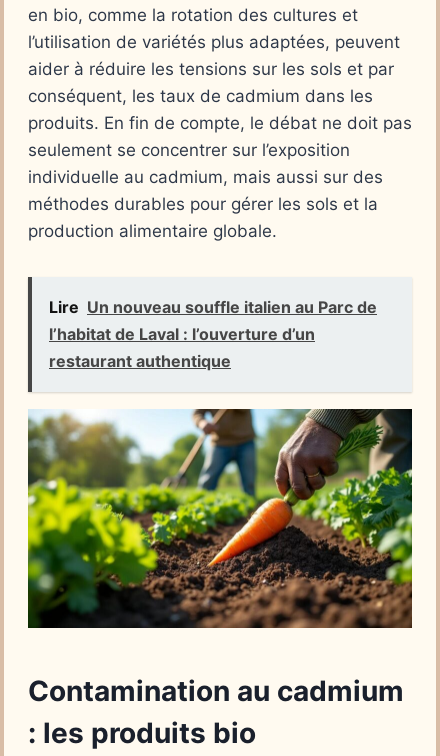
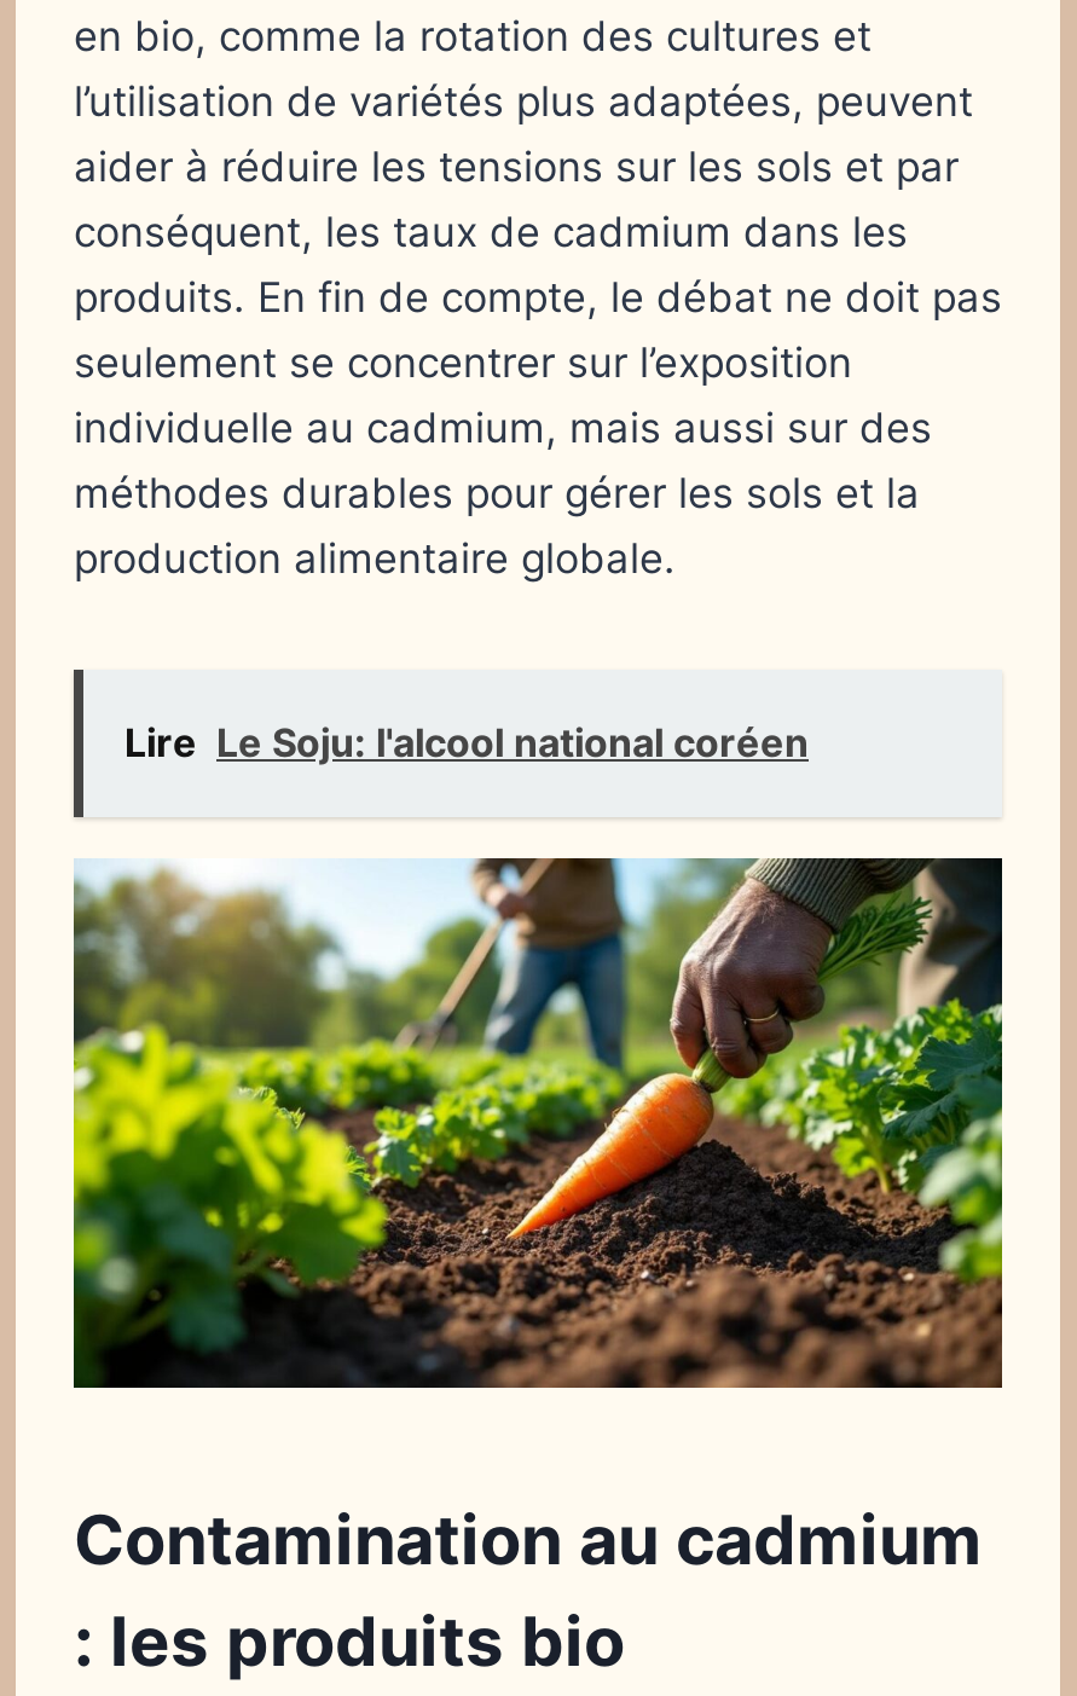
- Lire Un nouveau souffle italien au Parc de
- l’habitat de Laval : l’ouverture d’un
- restaurant authentique
+ Lire Le Soju: l'alcool national coréen
